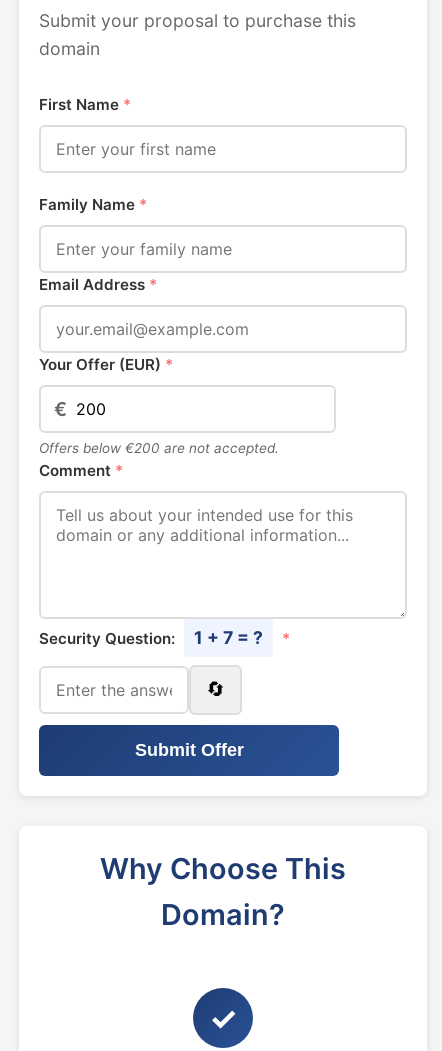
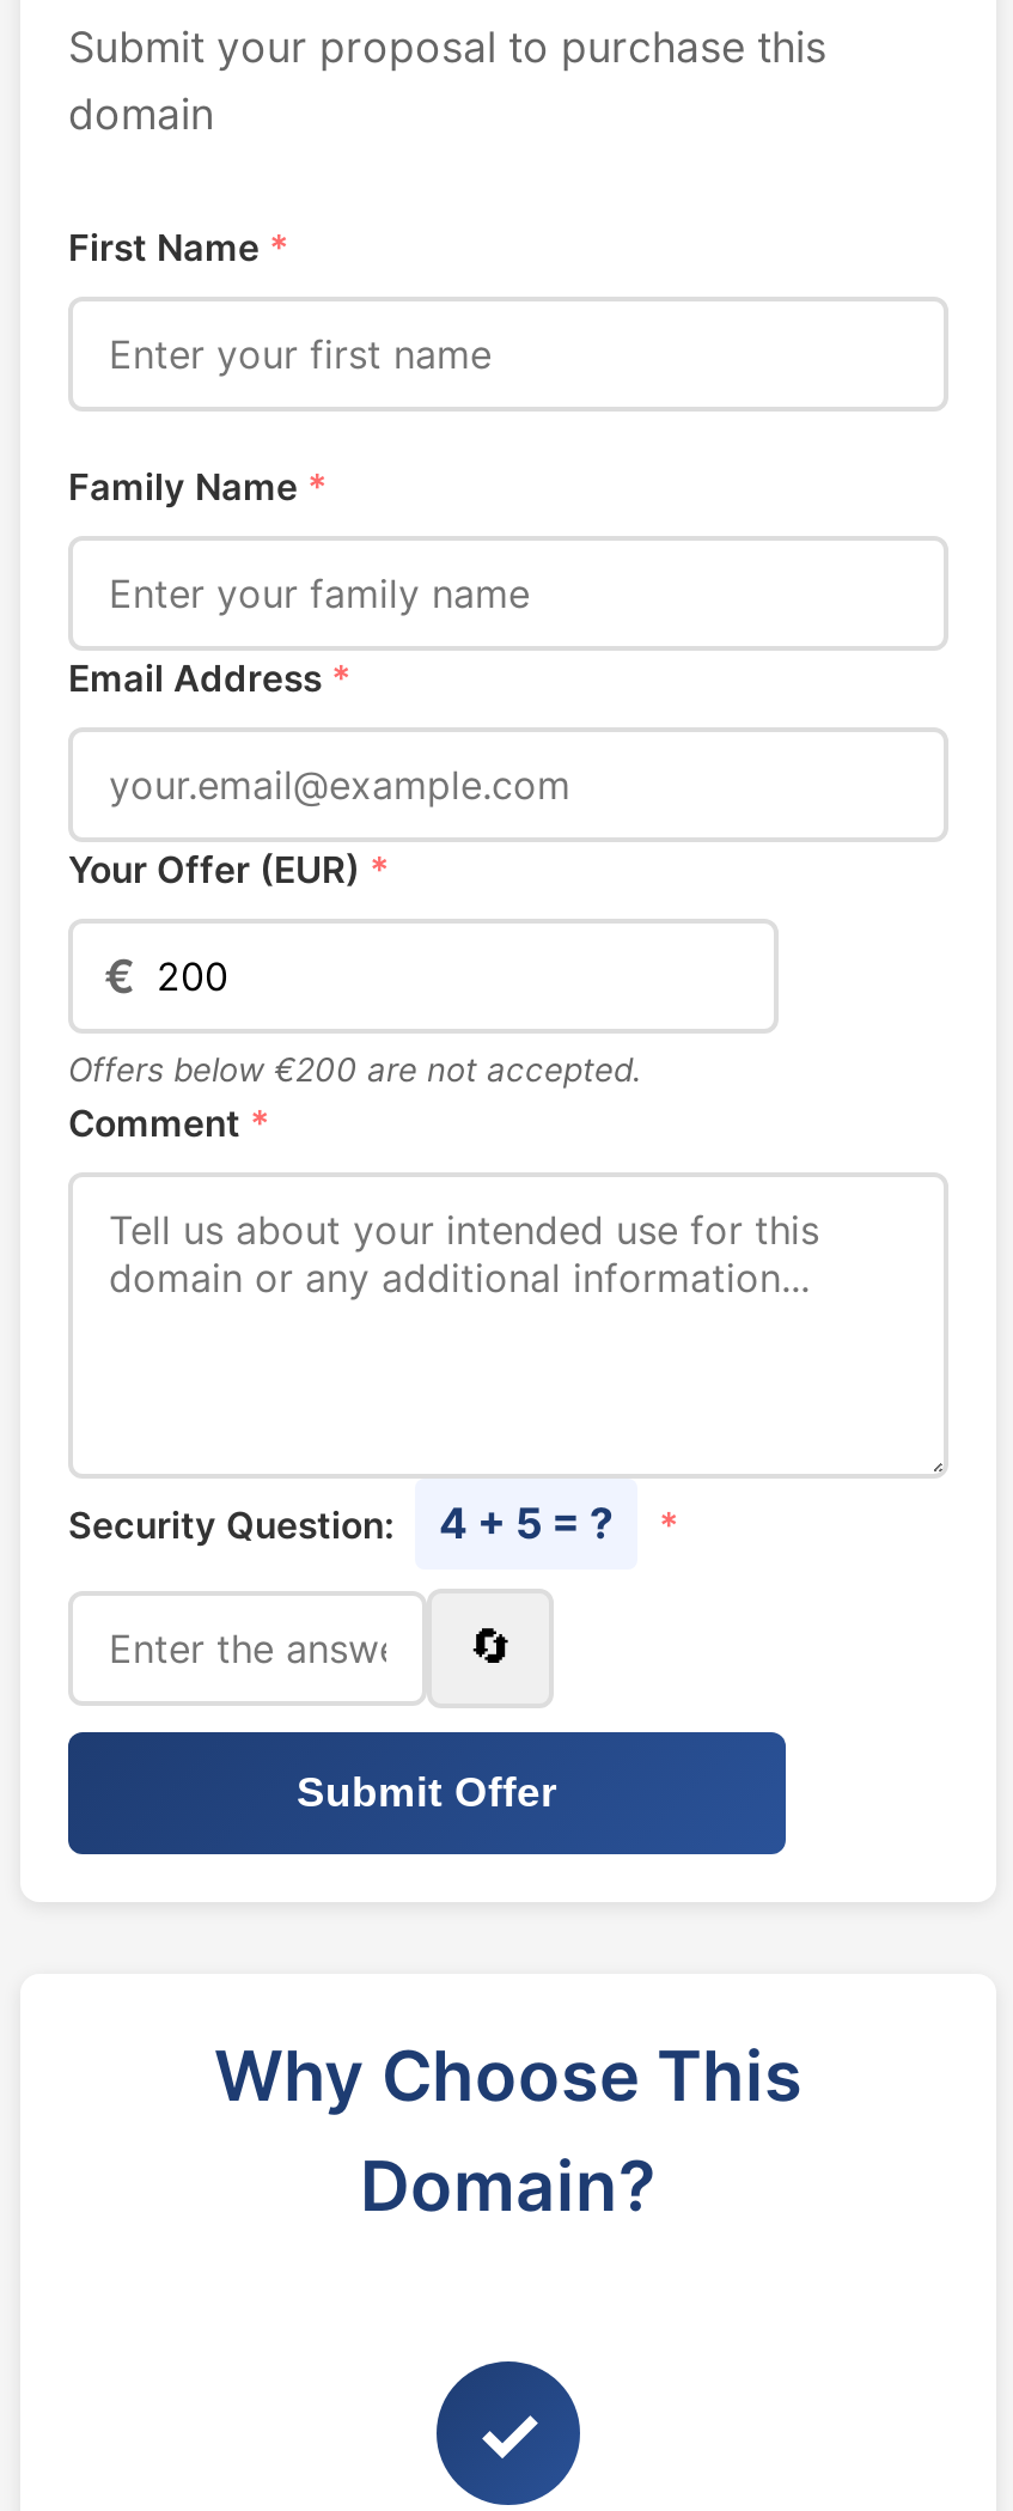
- 1 + 7 = ?
+ 4 + 5 = ?
